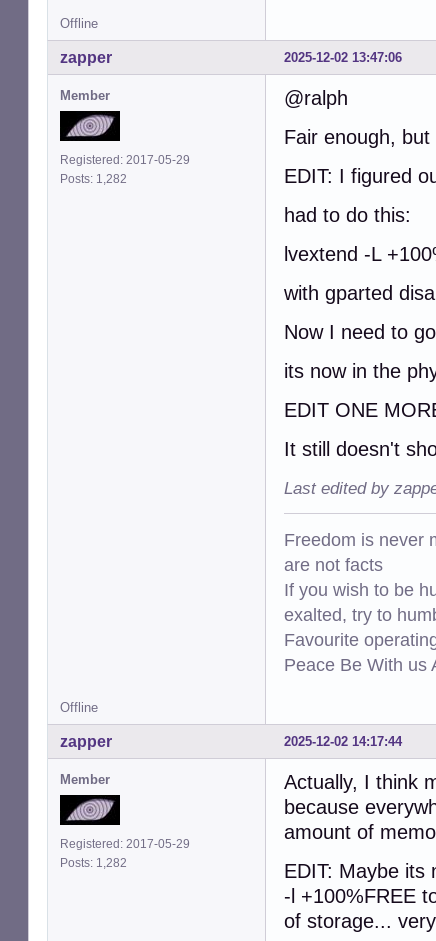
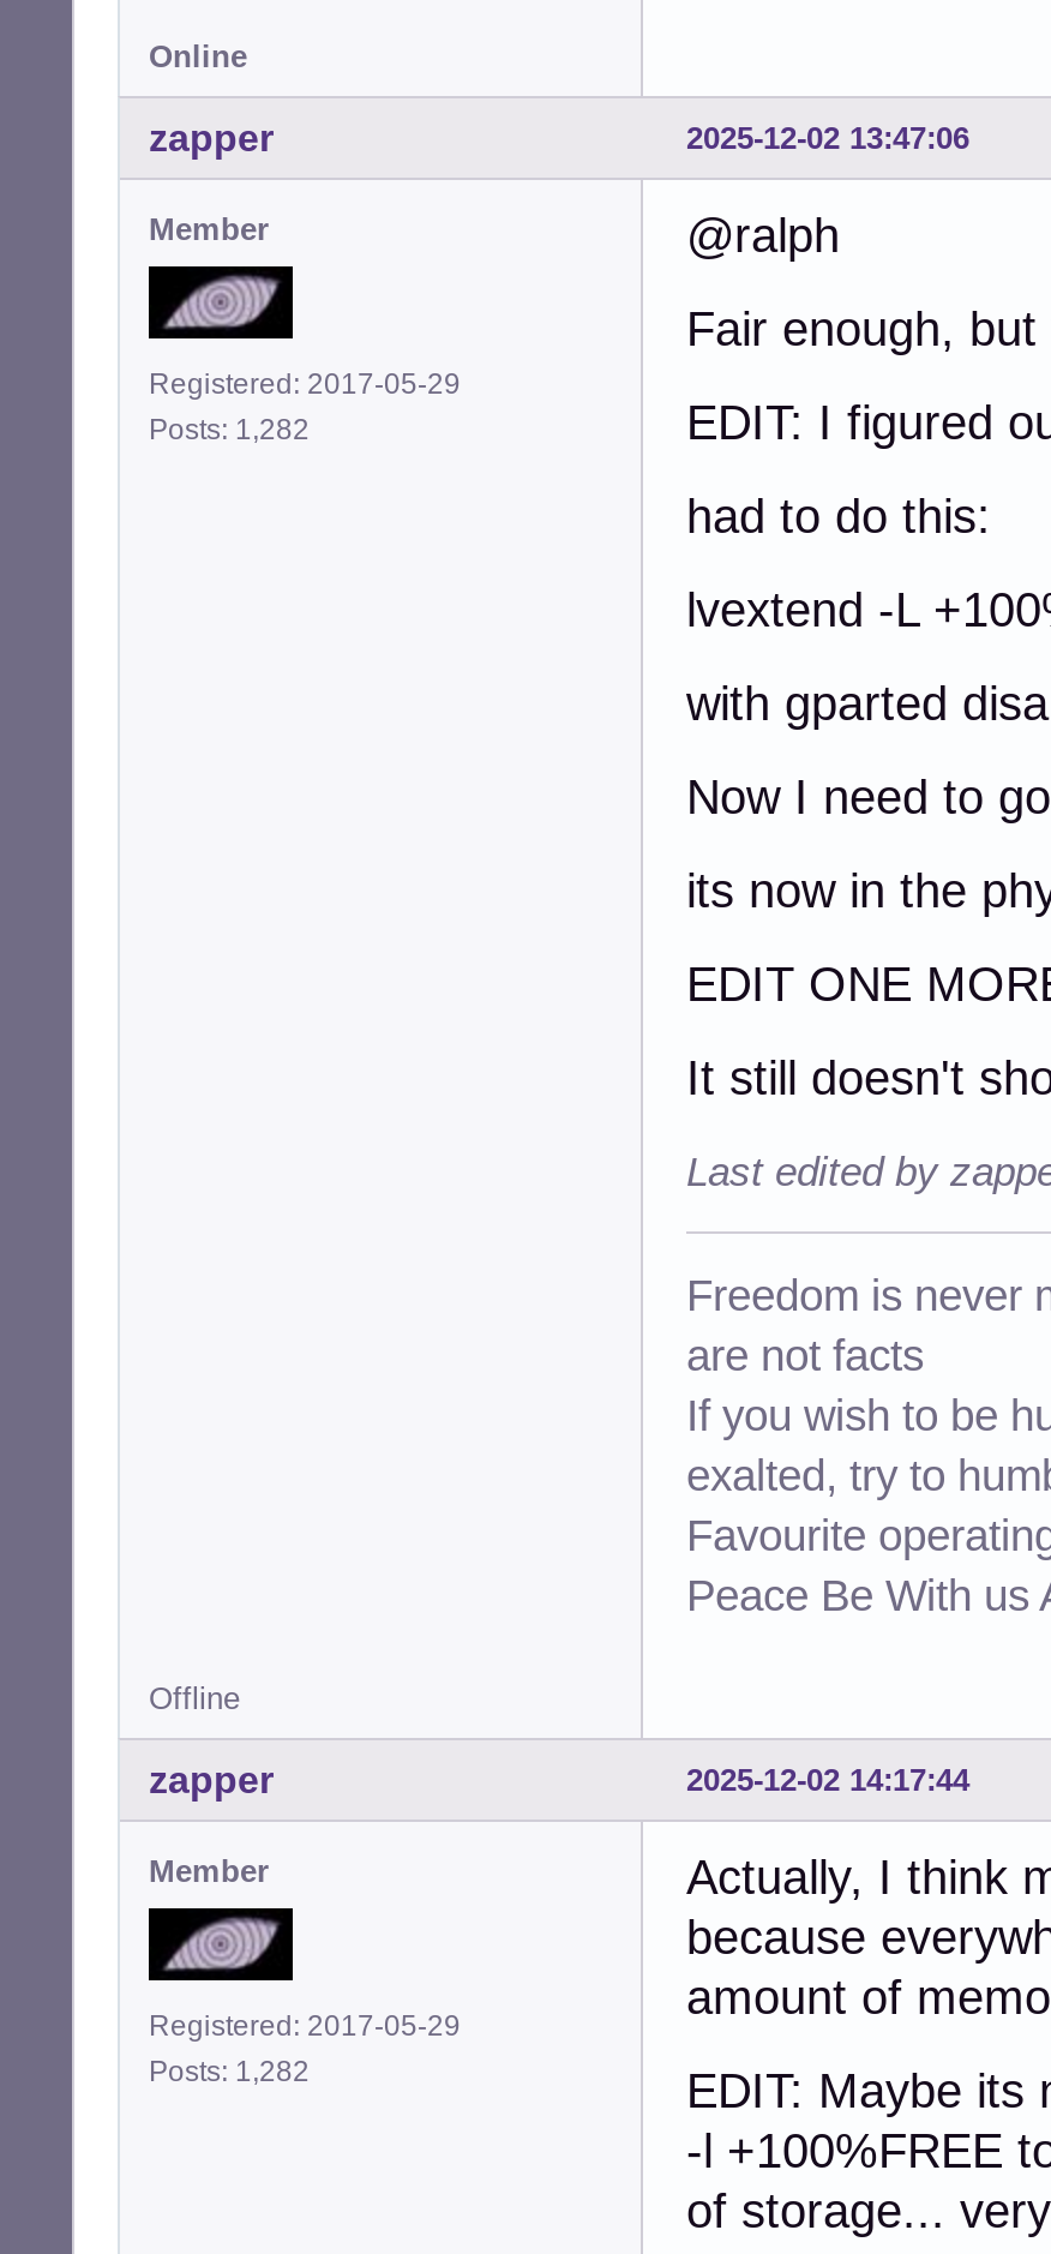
- Offline
+ Online
